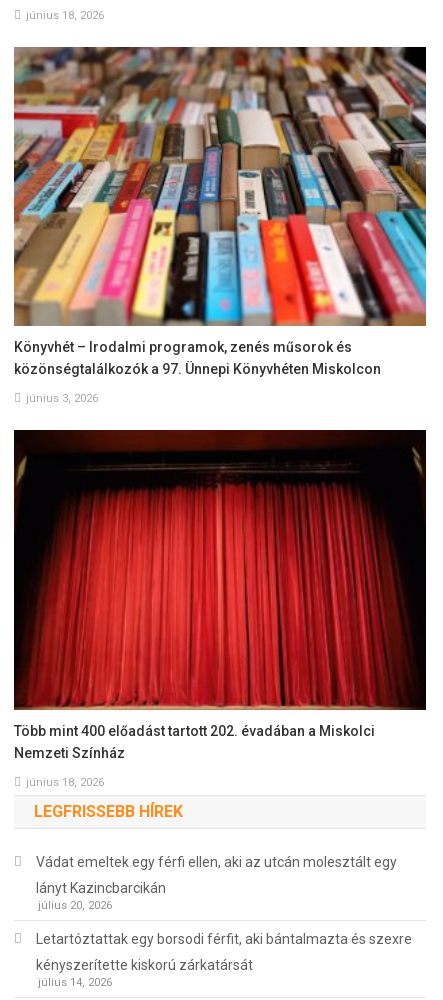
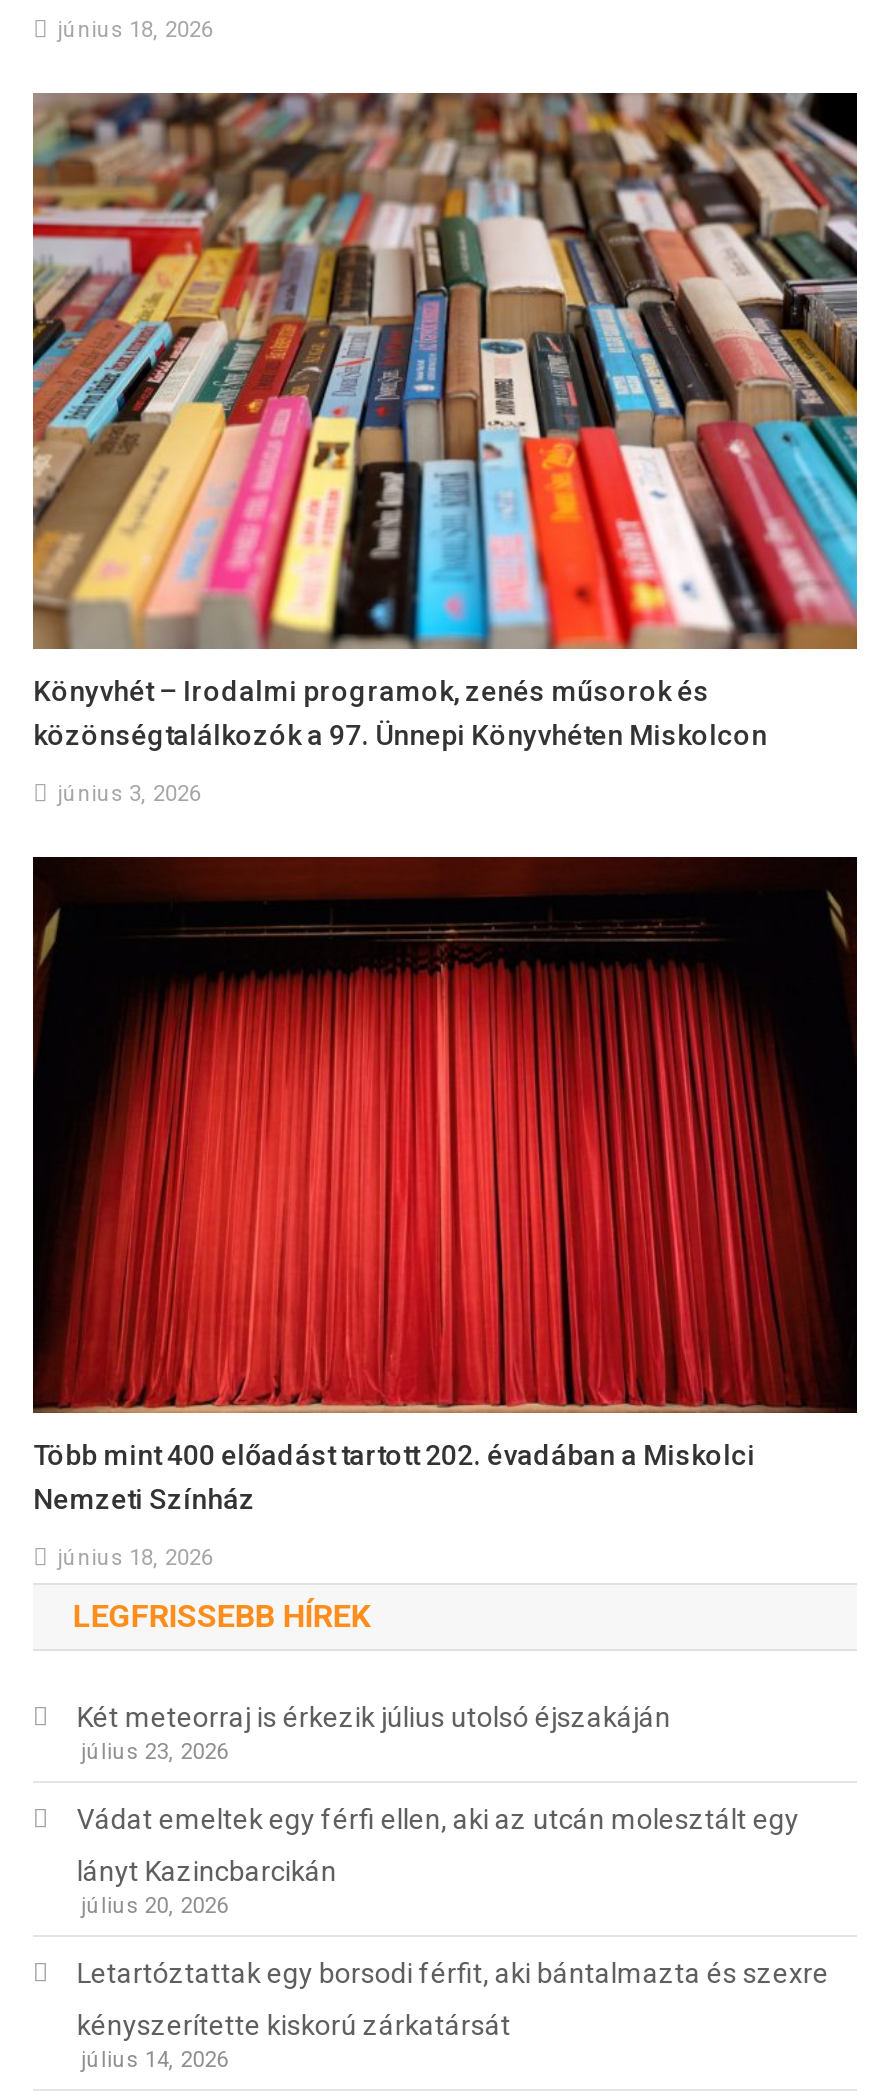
+ Két meteorraj is érkezik július utolsó éjszakáján
+ július 23, 2026
